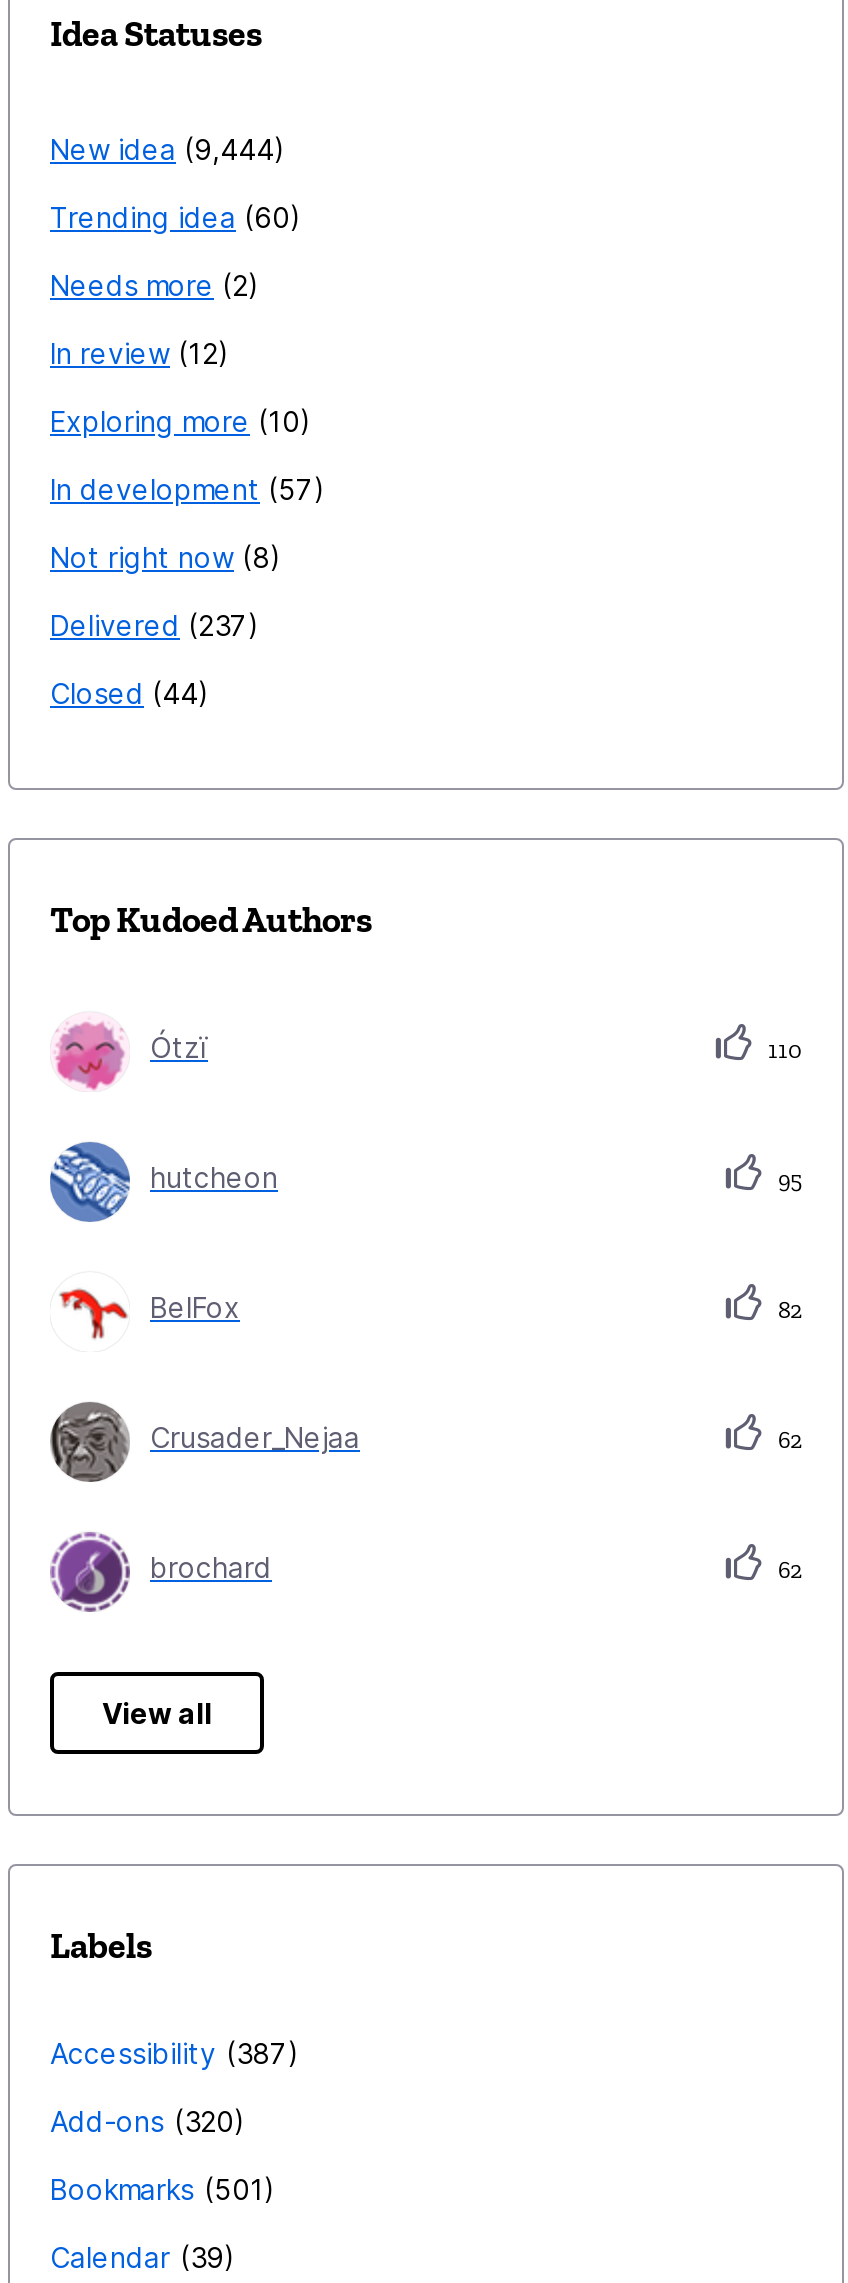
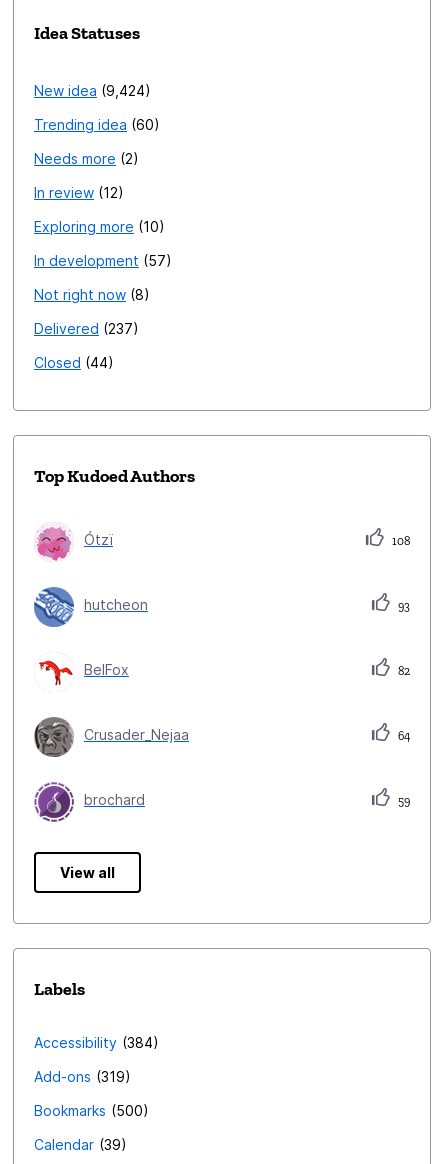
- New idea 9,444
+ New idea 9,424

- 110
+ 108

- 95
+ 93

- 62
+ 64

- 62
+ 59

- Accessibility 387
+ Accessibility 384

- Add-ons 320
+ Add-ons 319

- Bookmarks 501
+ Bookmarks 500
